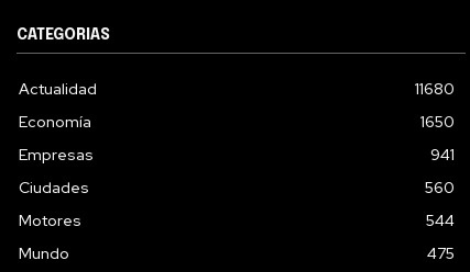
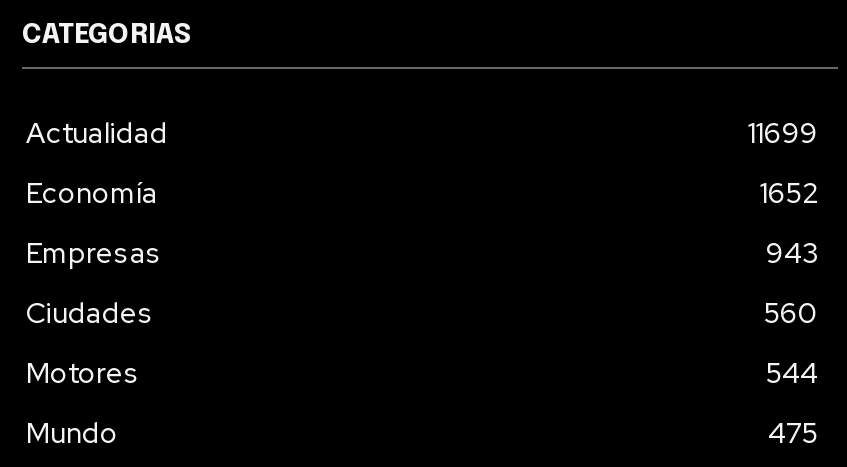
- 11680
+ 11699

- 1650
+ 1652

- 941
+ 943
